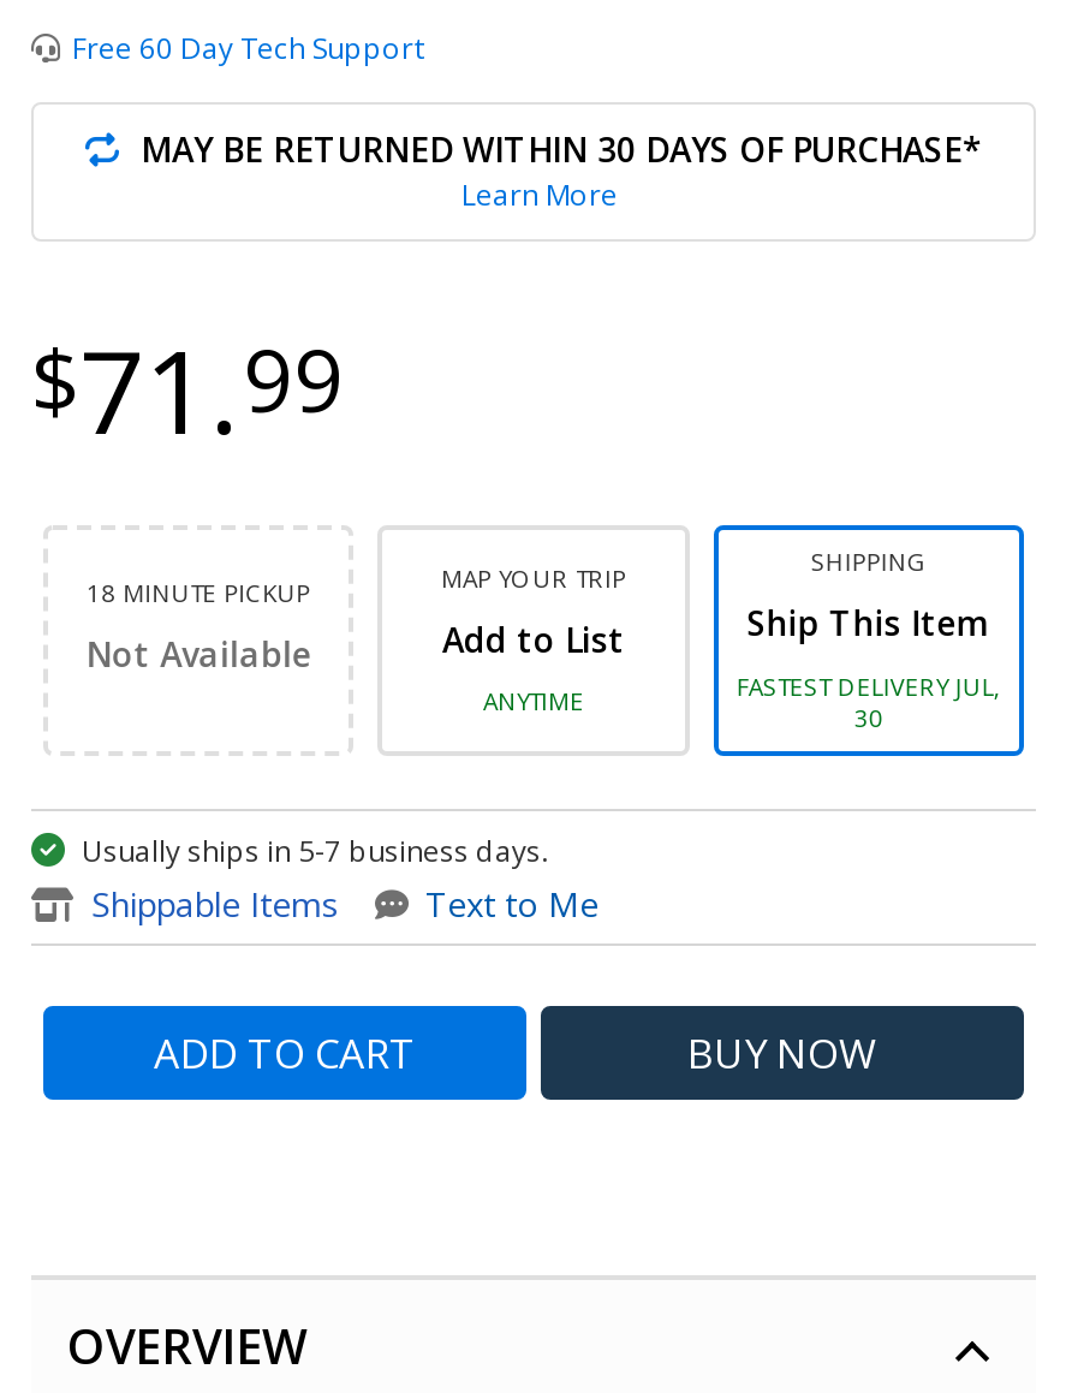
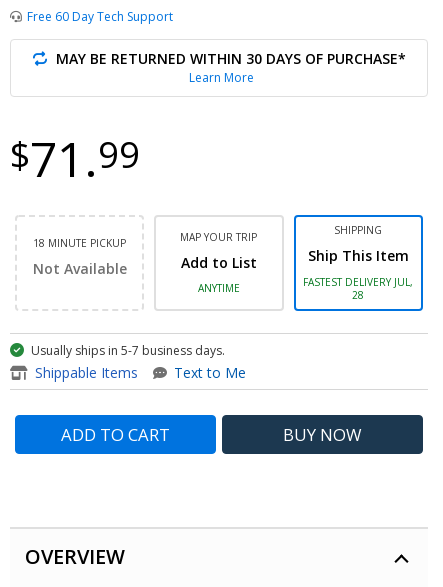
- 30
+ 28
